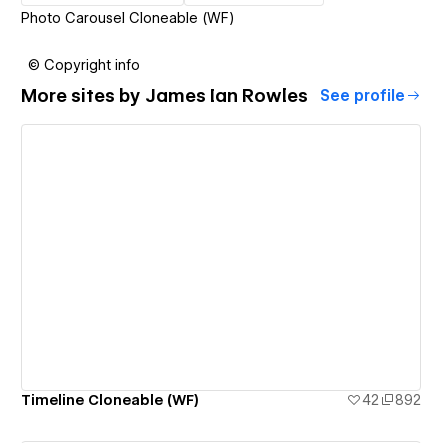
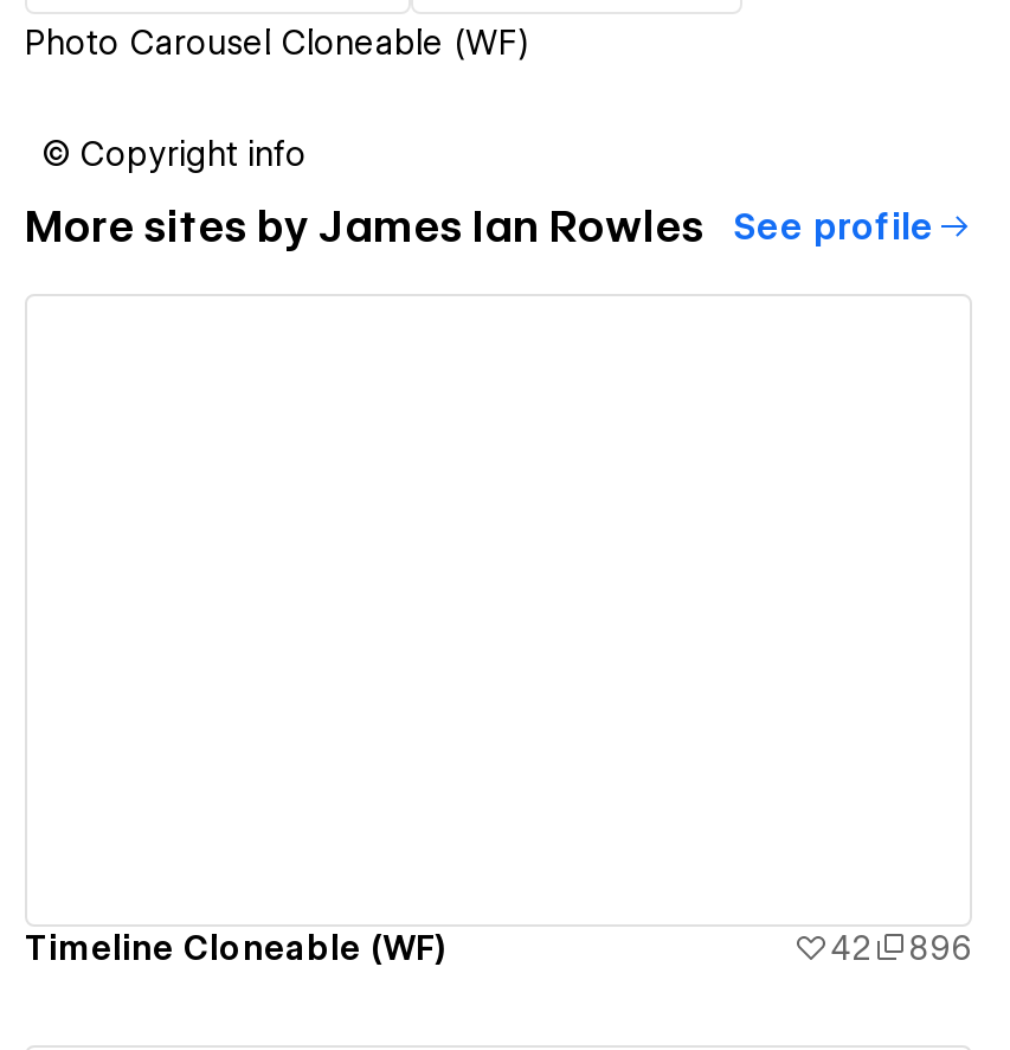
- 42 892
+ 42 896
